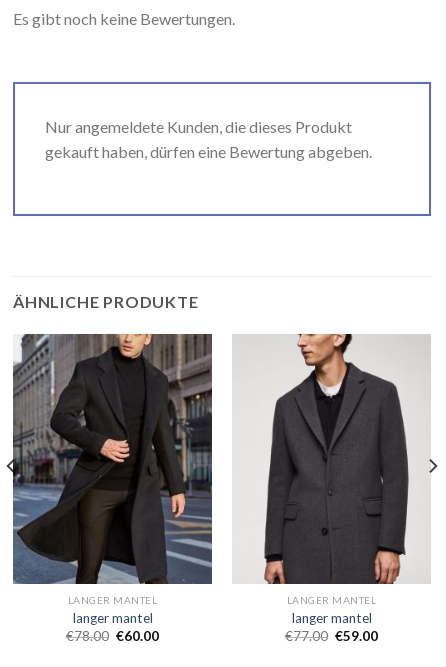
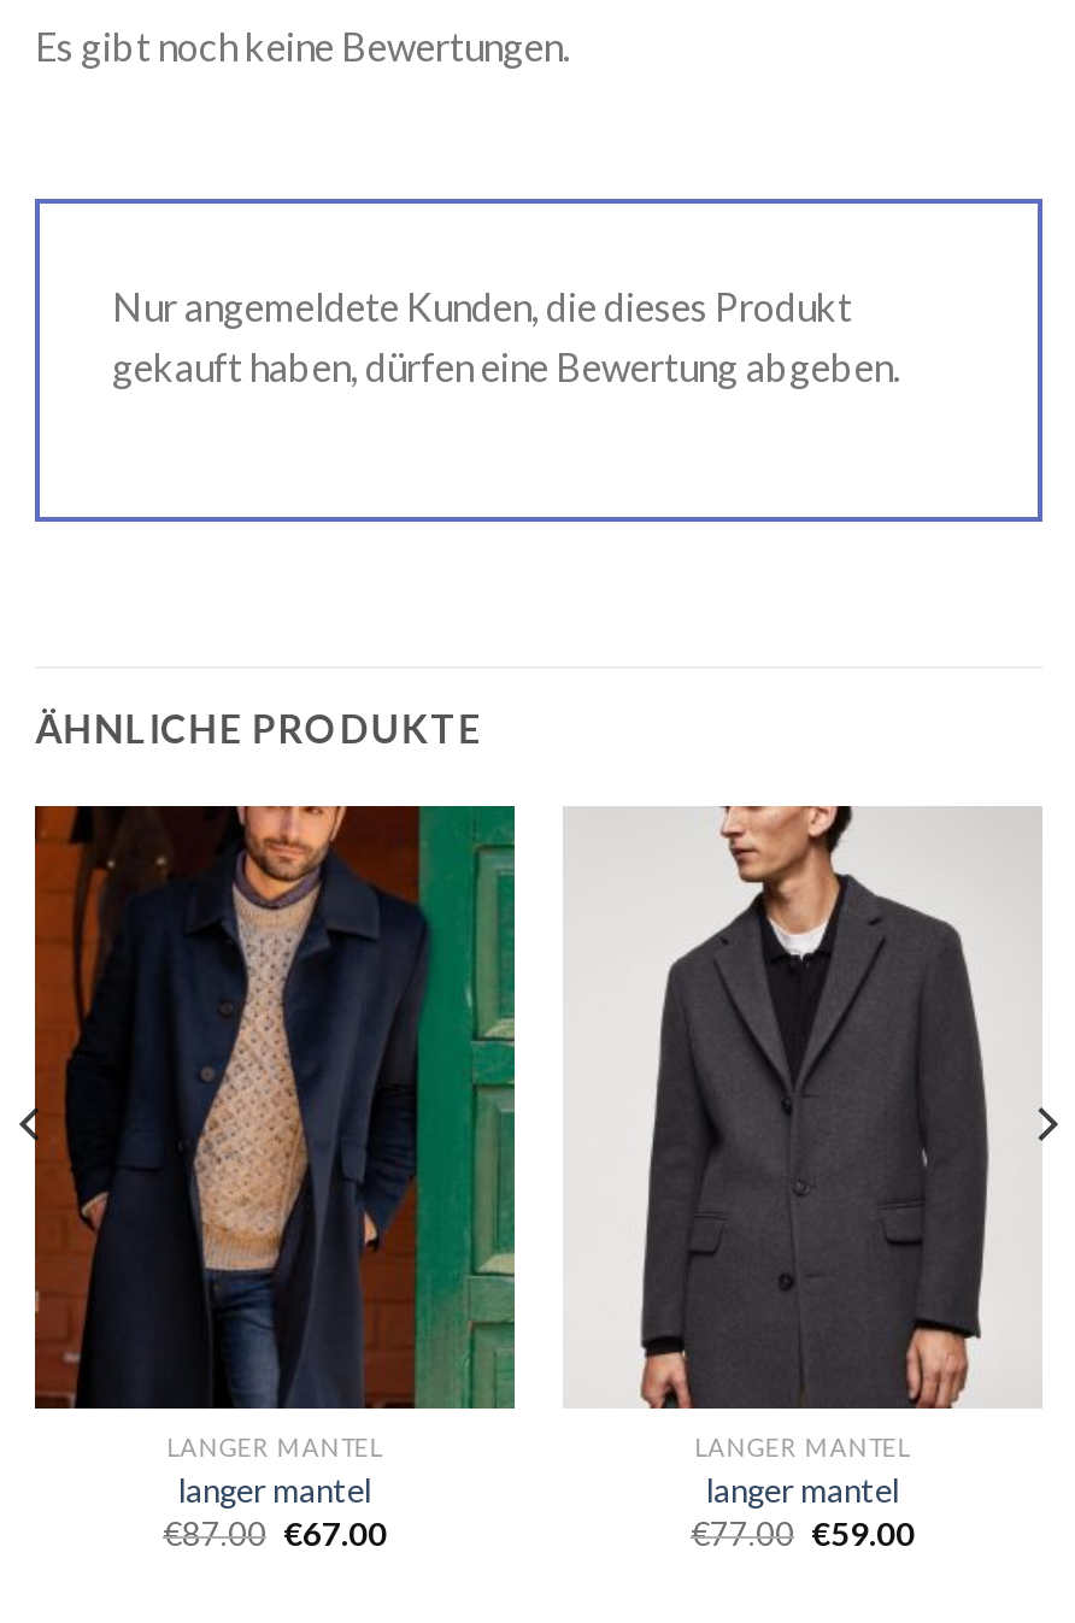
- [image]
+ [image]

- €78.00 €60.00
+ €87.00 €67.00
